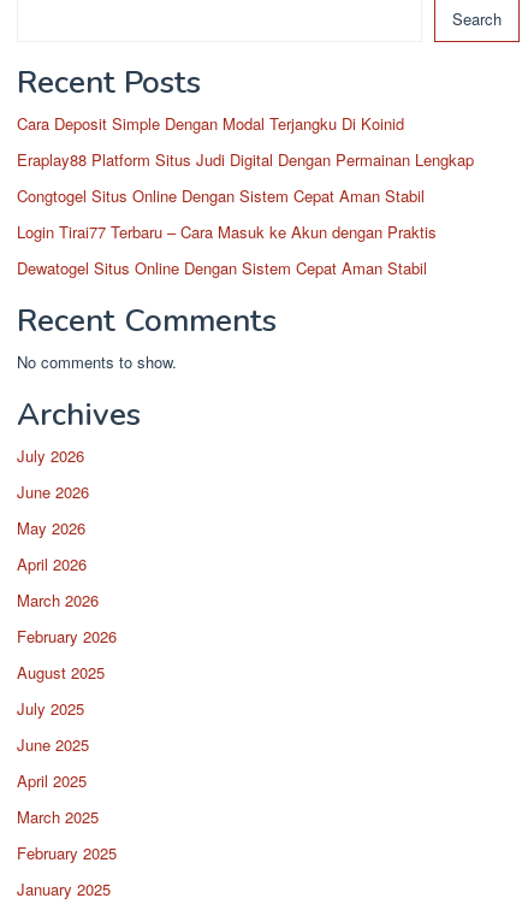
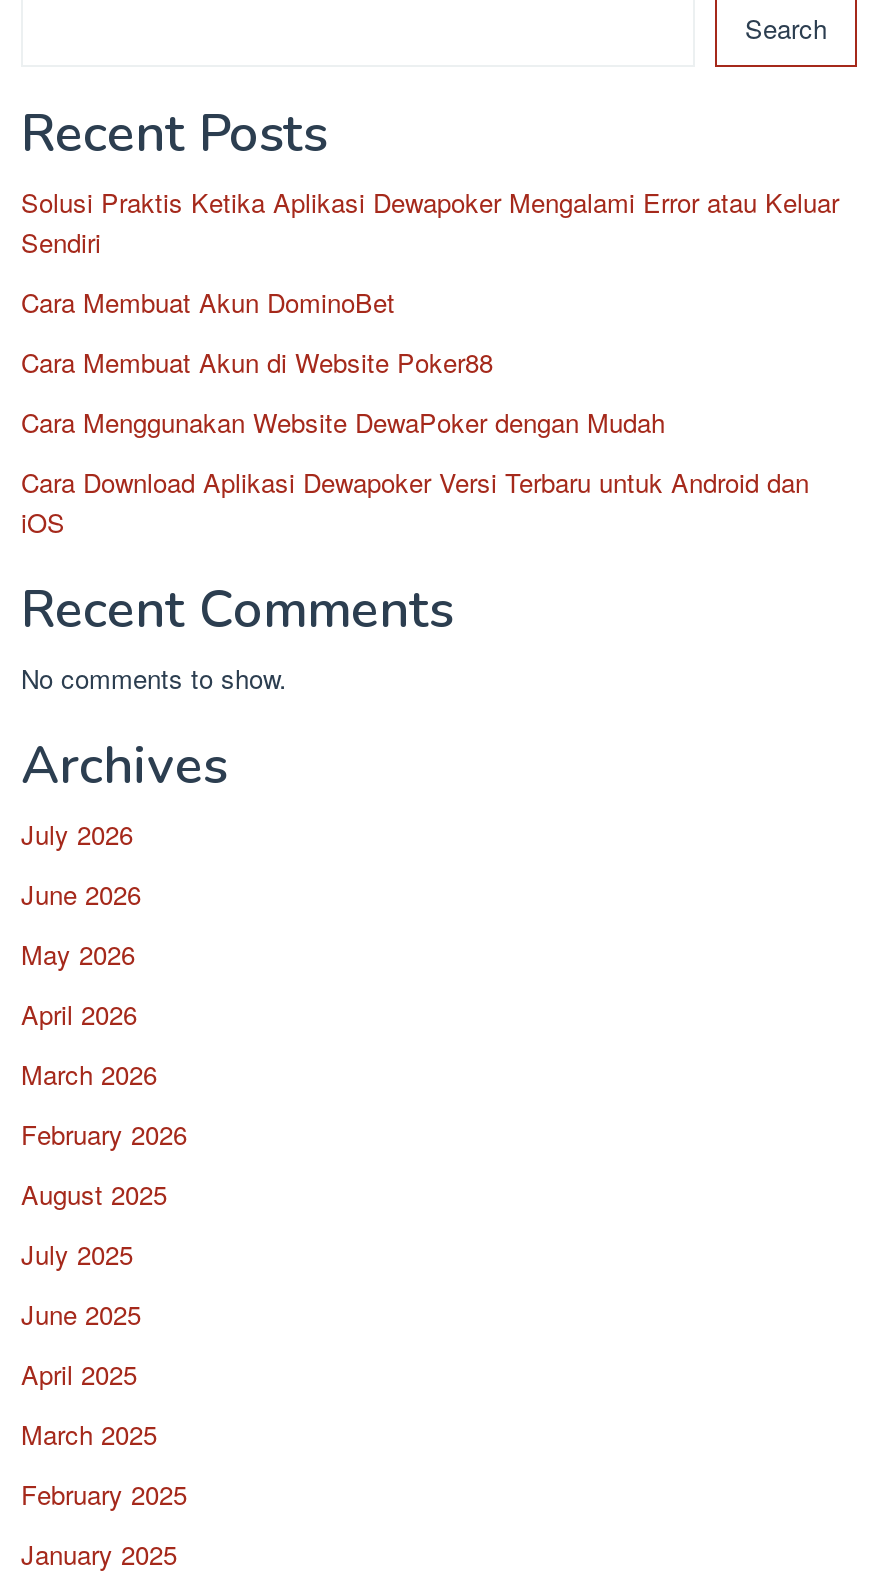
- Cara Deposit Simple Dengan Modal Terjangku Di Koinid
+ Solusi Praktis Ketika Aplikasi Dewapoker Mengalami Error atau Keluar
+ Sendiri

- Eraplay88 Platform Situs Judi Digital Dengan Permainan Lengkap
+ Cara Membuat Akun DominoBet

- Congtogel Situs Online Dengan Sistem Cepat Aman Stabil
+ Cara Membuat Akun di Website Poker88

- Login Tirai77 Terbaru – Cara Masuk ke Akun dengan Praktis
+ Cara Menggunakan Website DewaPoker dengan Mudah

- Dewatogel Situs Online Dengan Sistem Cepat Aman Stabil
+ Cara Download Aplikasi Dewapoker Versi Terbaru untuk Android dan
+ iOS
